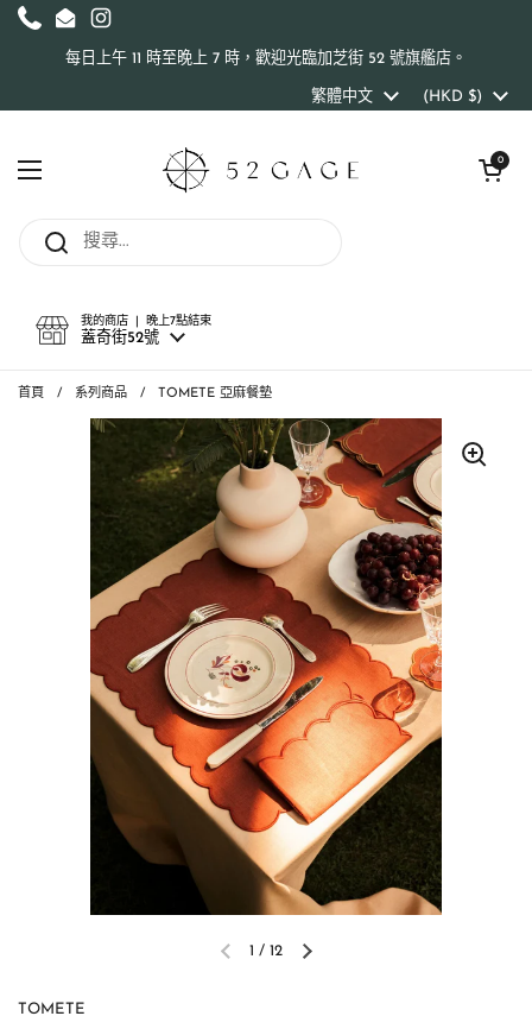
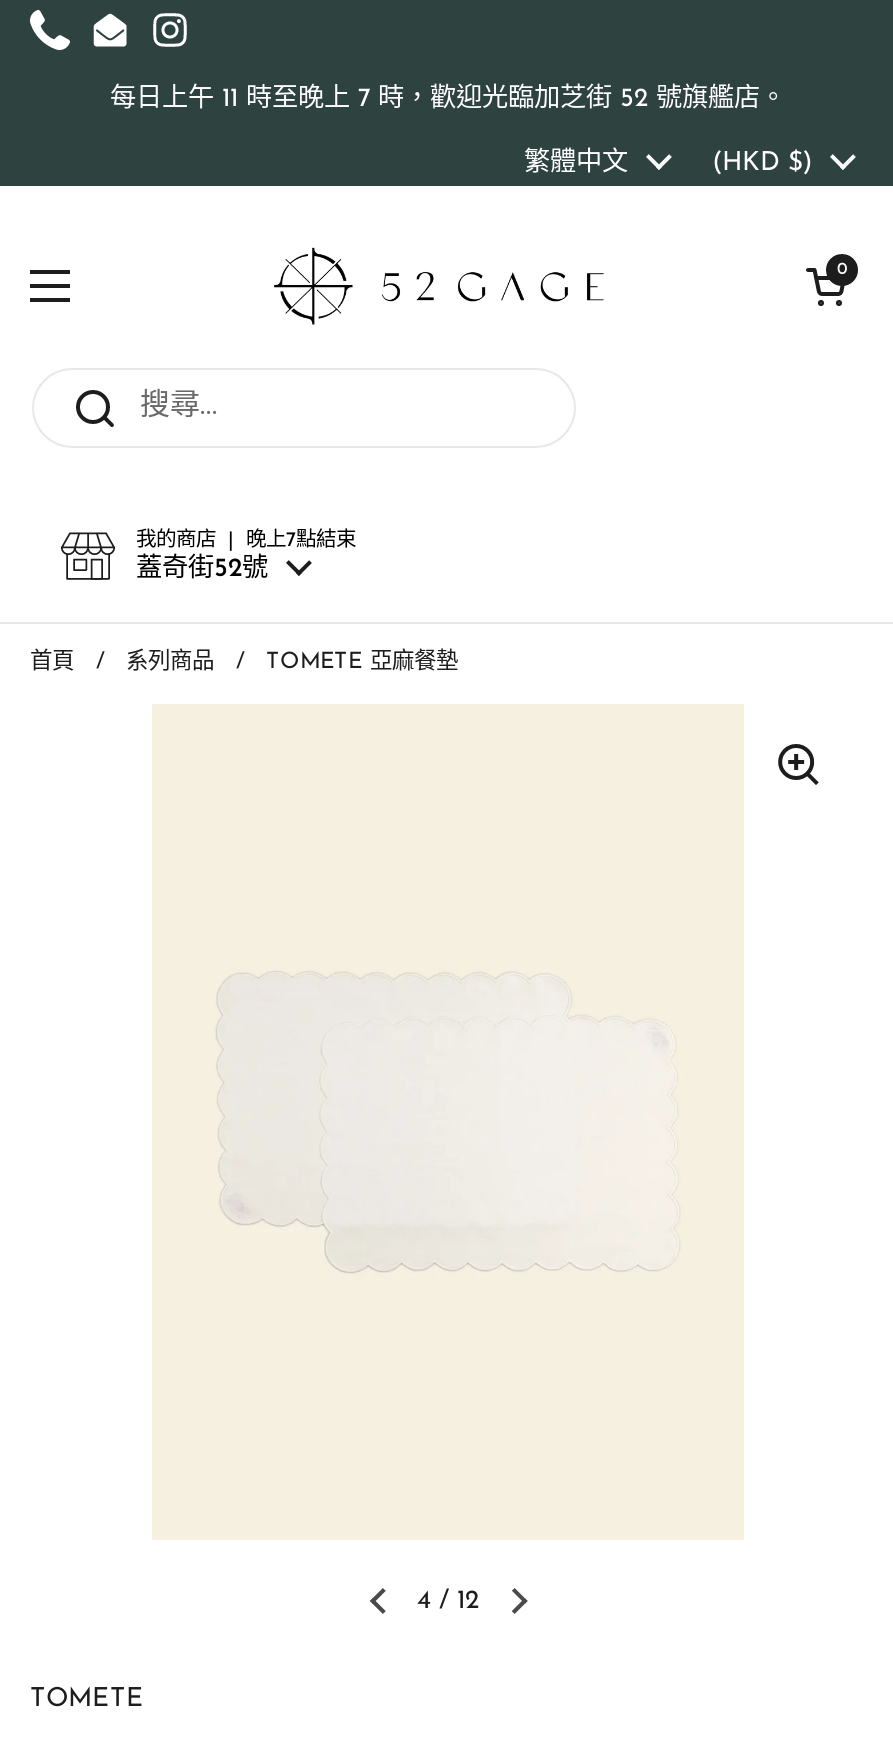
- [image]

- 1 / 12
+ 4 / 12
